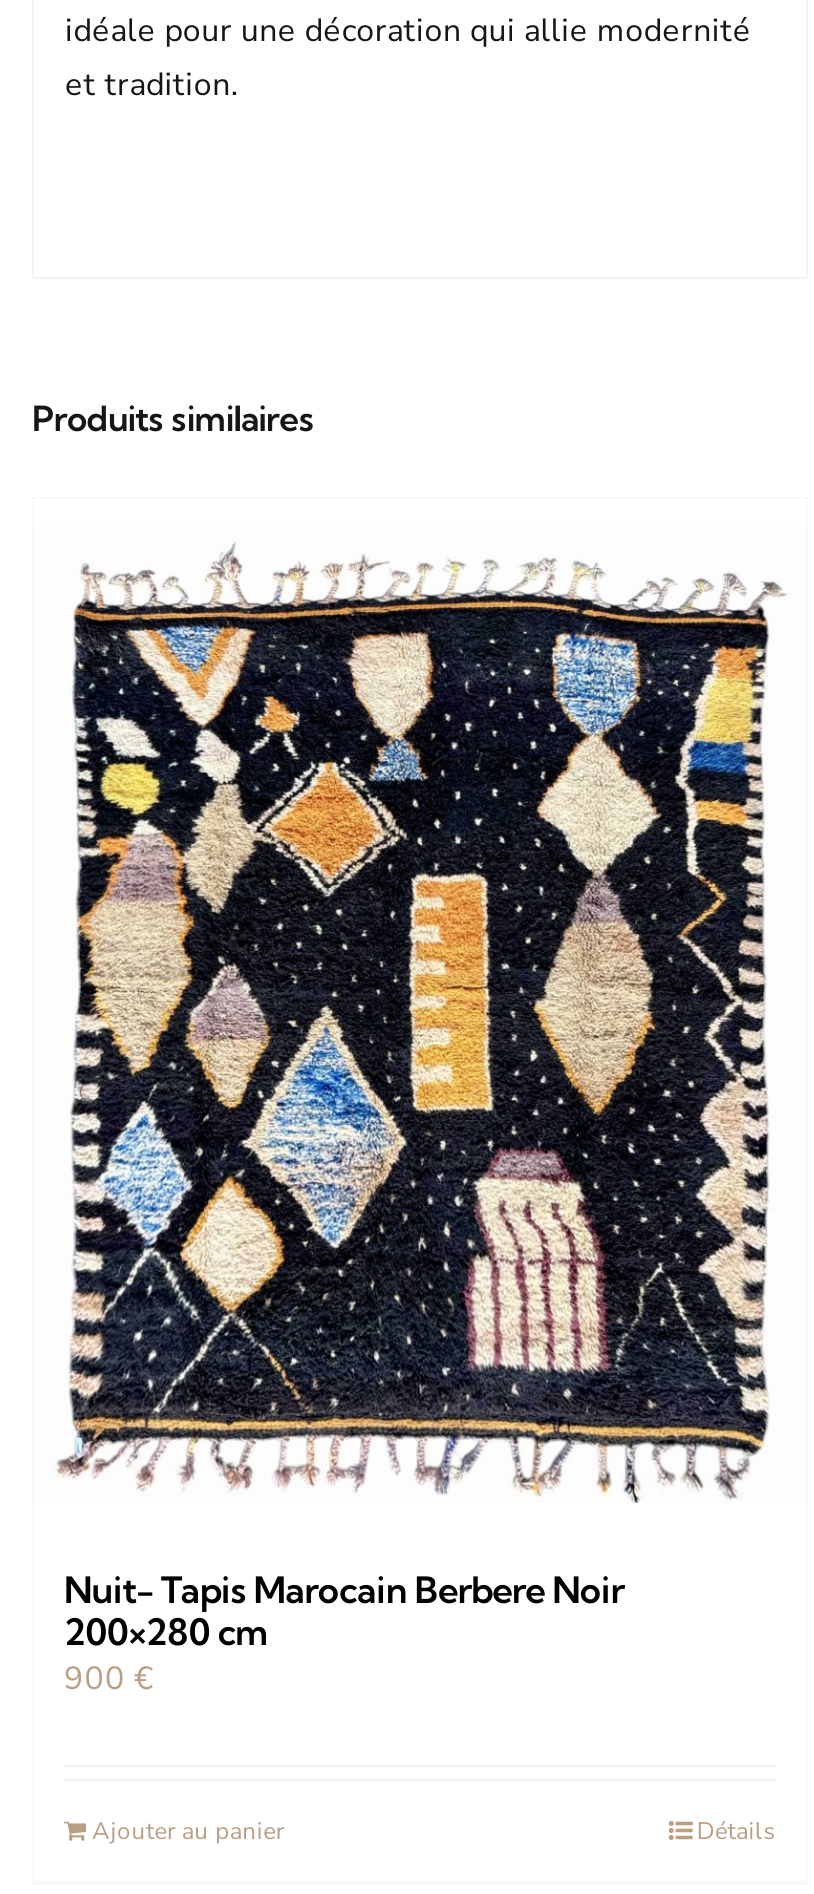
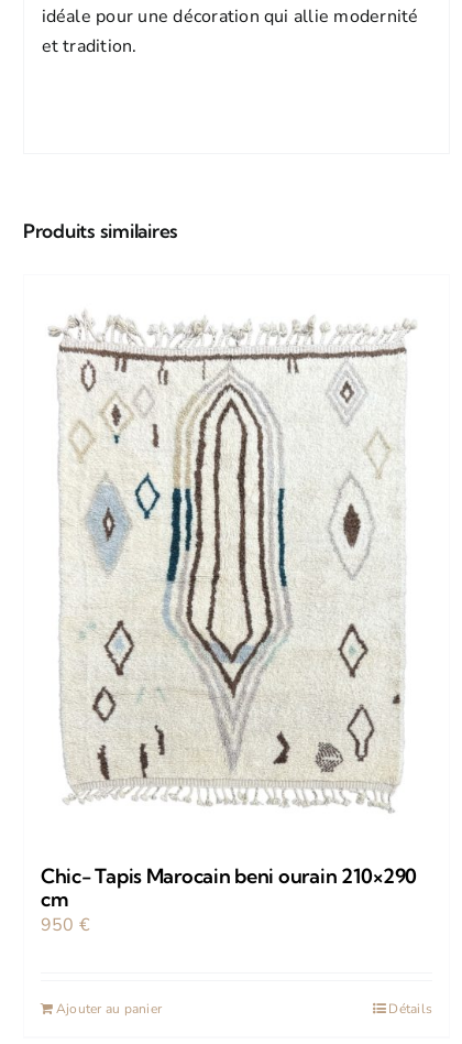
- [image]
- Nuit- Tapis Marocain Berbere Noir
- 200×280 cm
- 900 €
+ [image]
+ Chic- Tapis Marocain beni ourain 210×290
+ cm
+ 950 €
